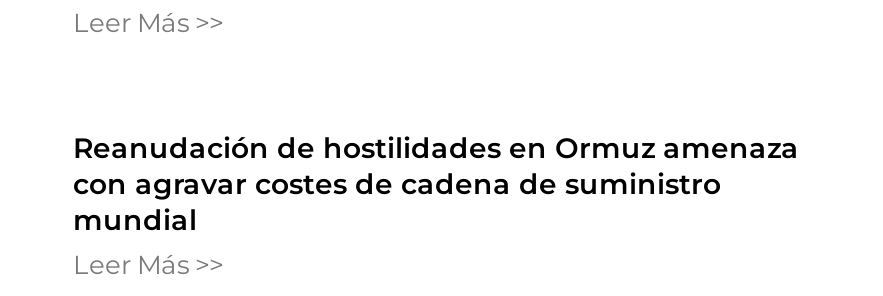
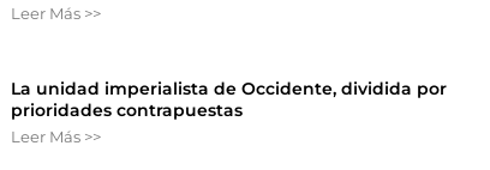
- Reanudación de hostilidades en Ormuz amenaza
- con agravar costes de cadena de suministro
- mundial
+ La unidad imperialista de Occidente, dividida por
+ prioridades contrapuestas
